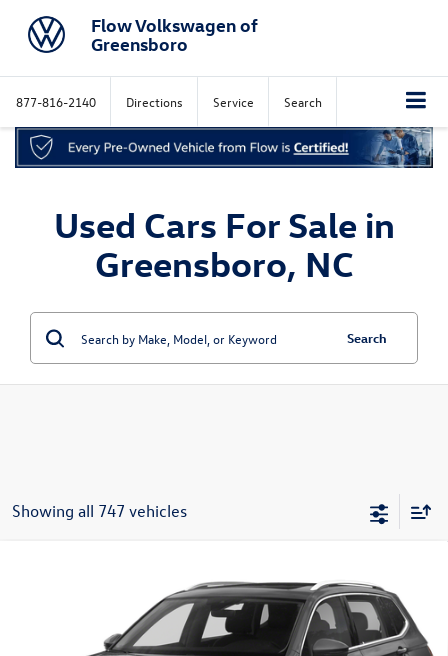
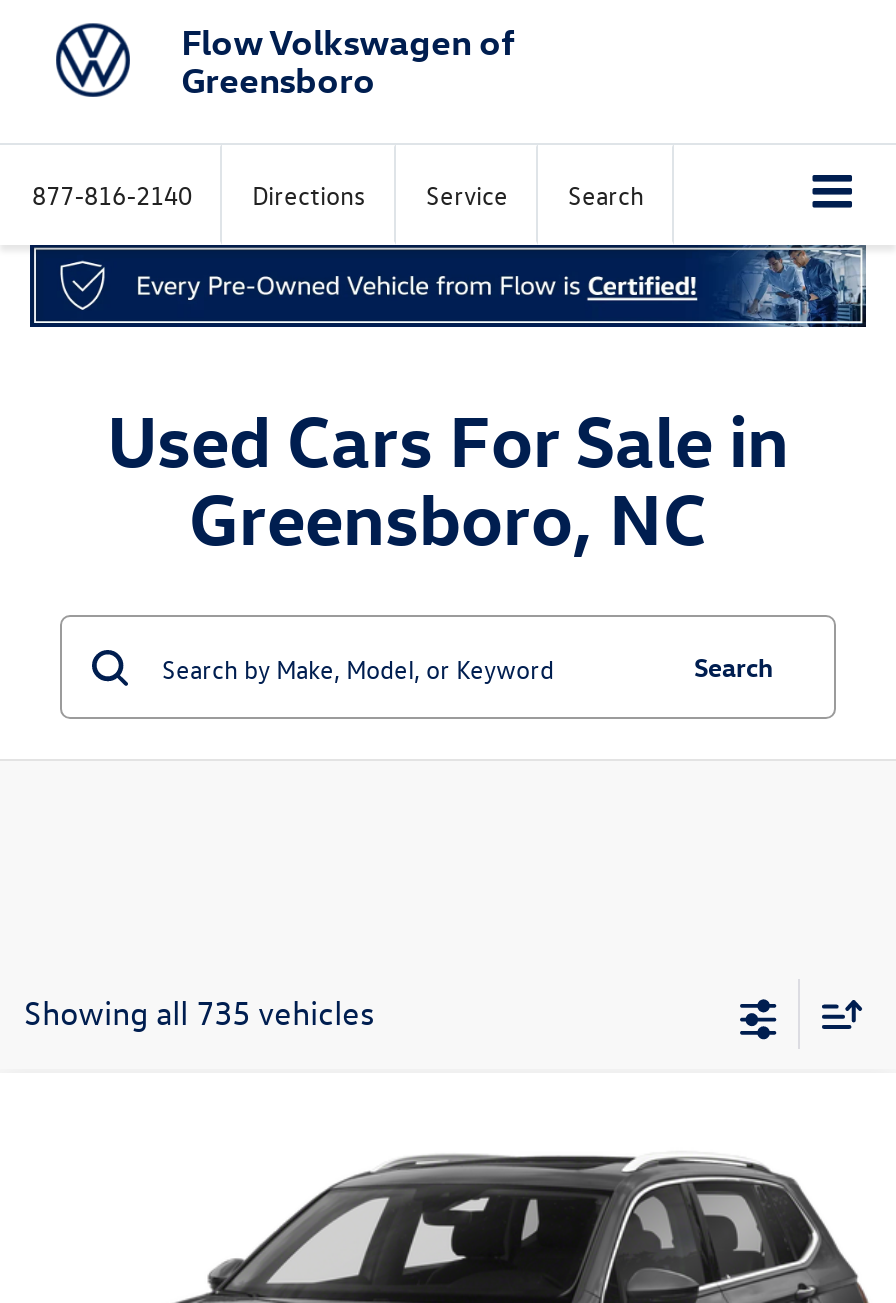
- Showing all 747 vehicles
+ Showing all 735 vehicles
